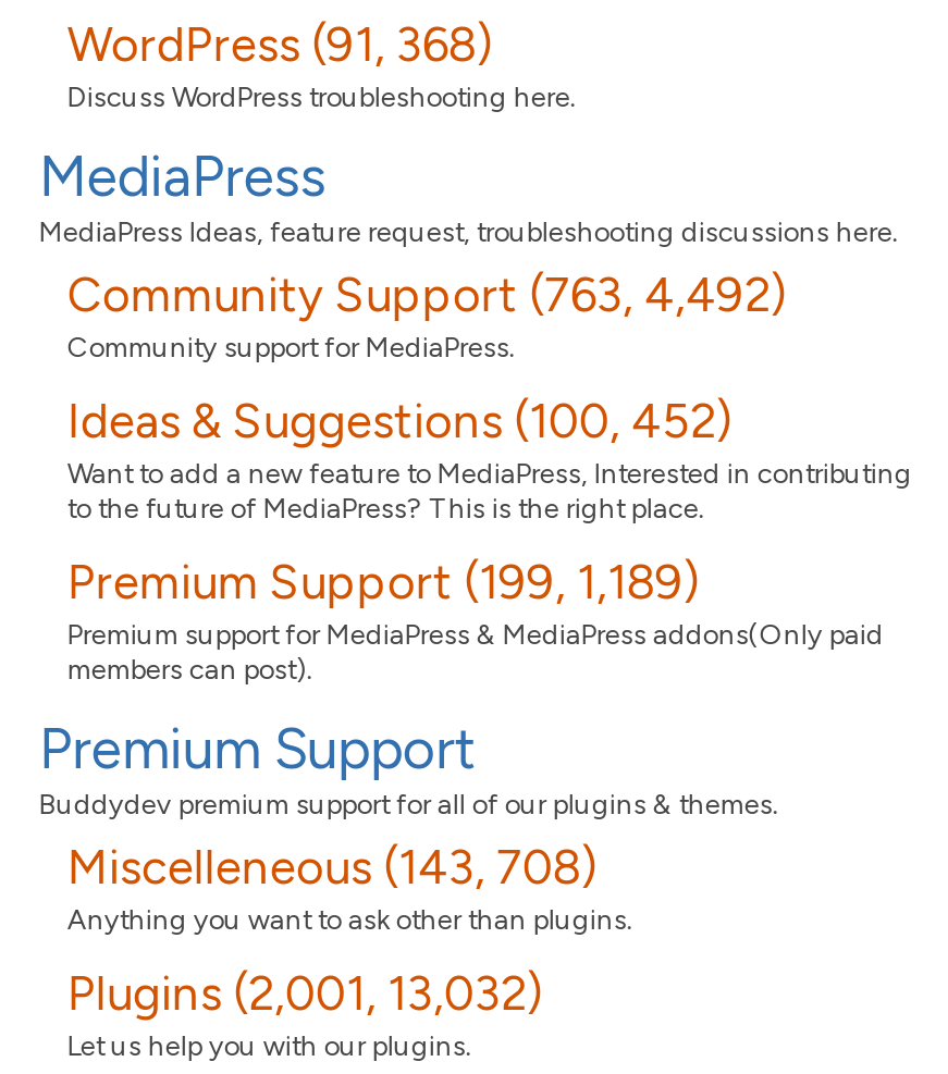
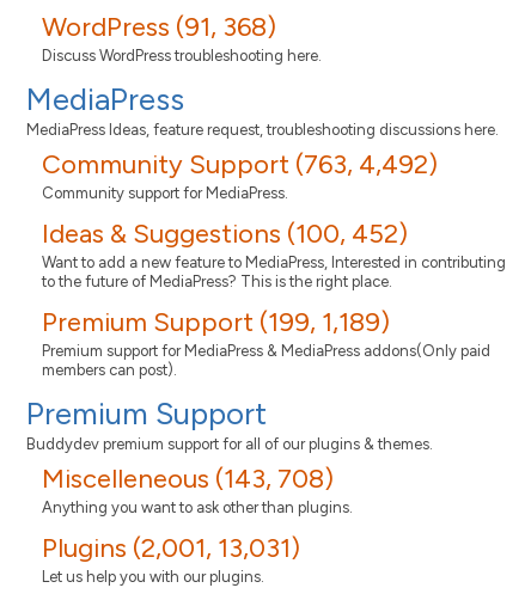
- Plugins (2,001, 13,032)
+ Plugins (2,001, 13,031)
